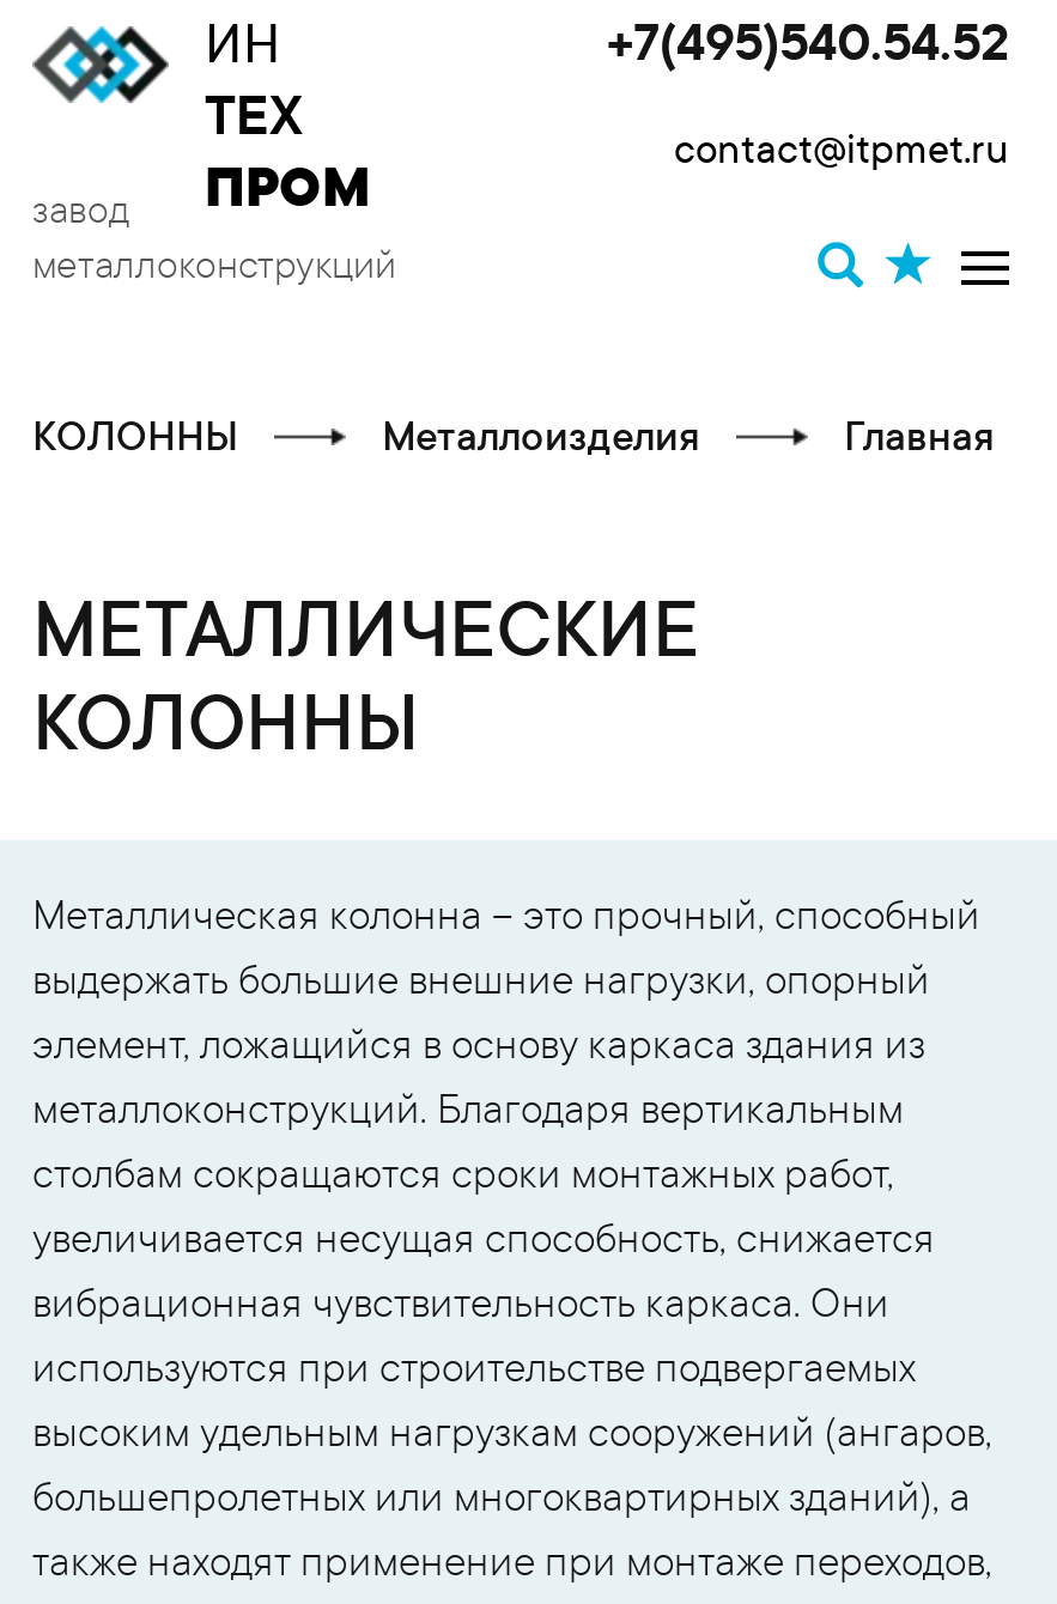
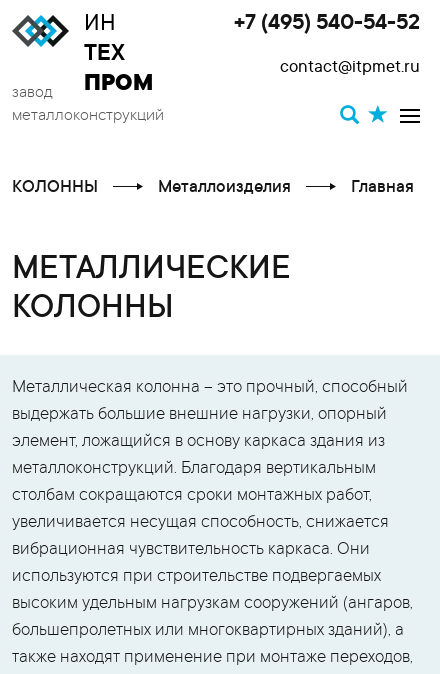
- +7(495)540.54.52
+ +7 (495) 540-54-52
